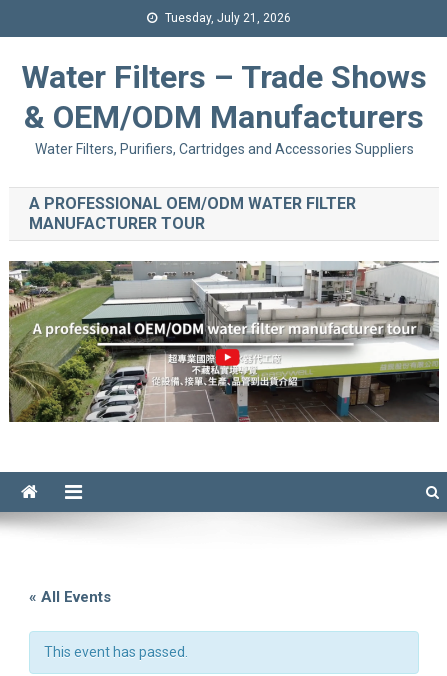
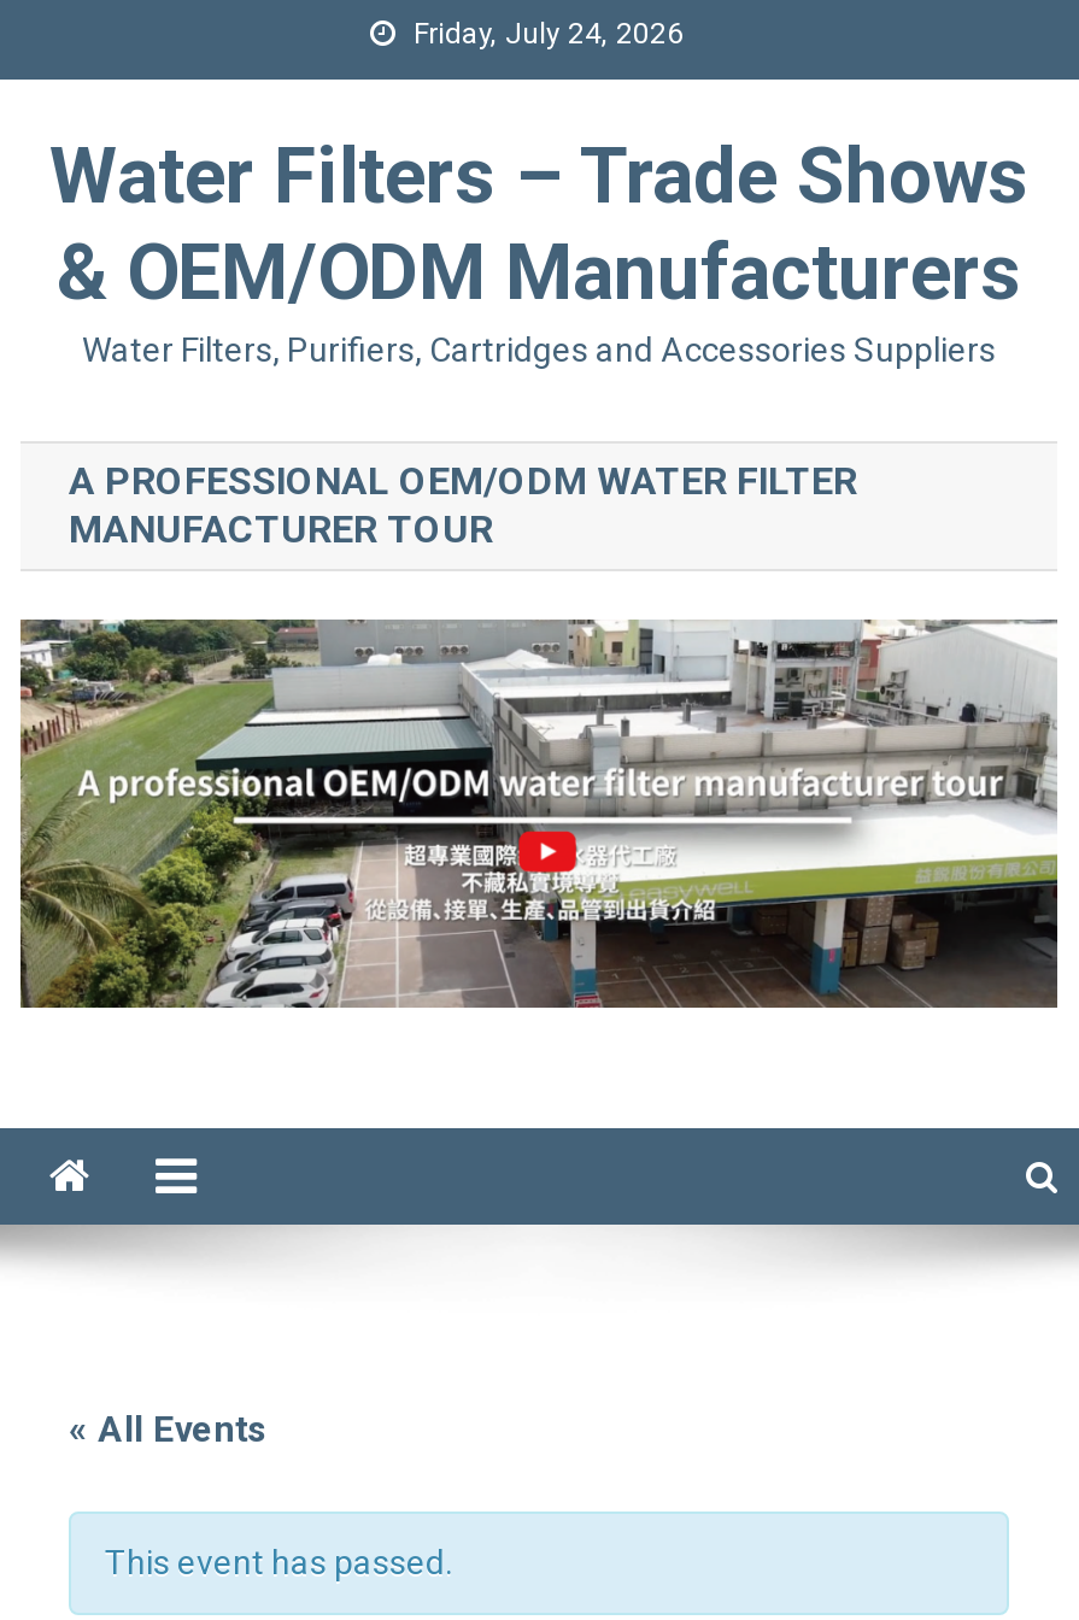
- Tuesday, July 21, 2026
+ Friday, July 24, 2026
